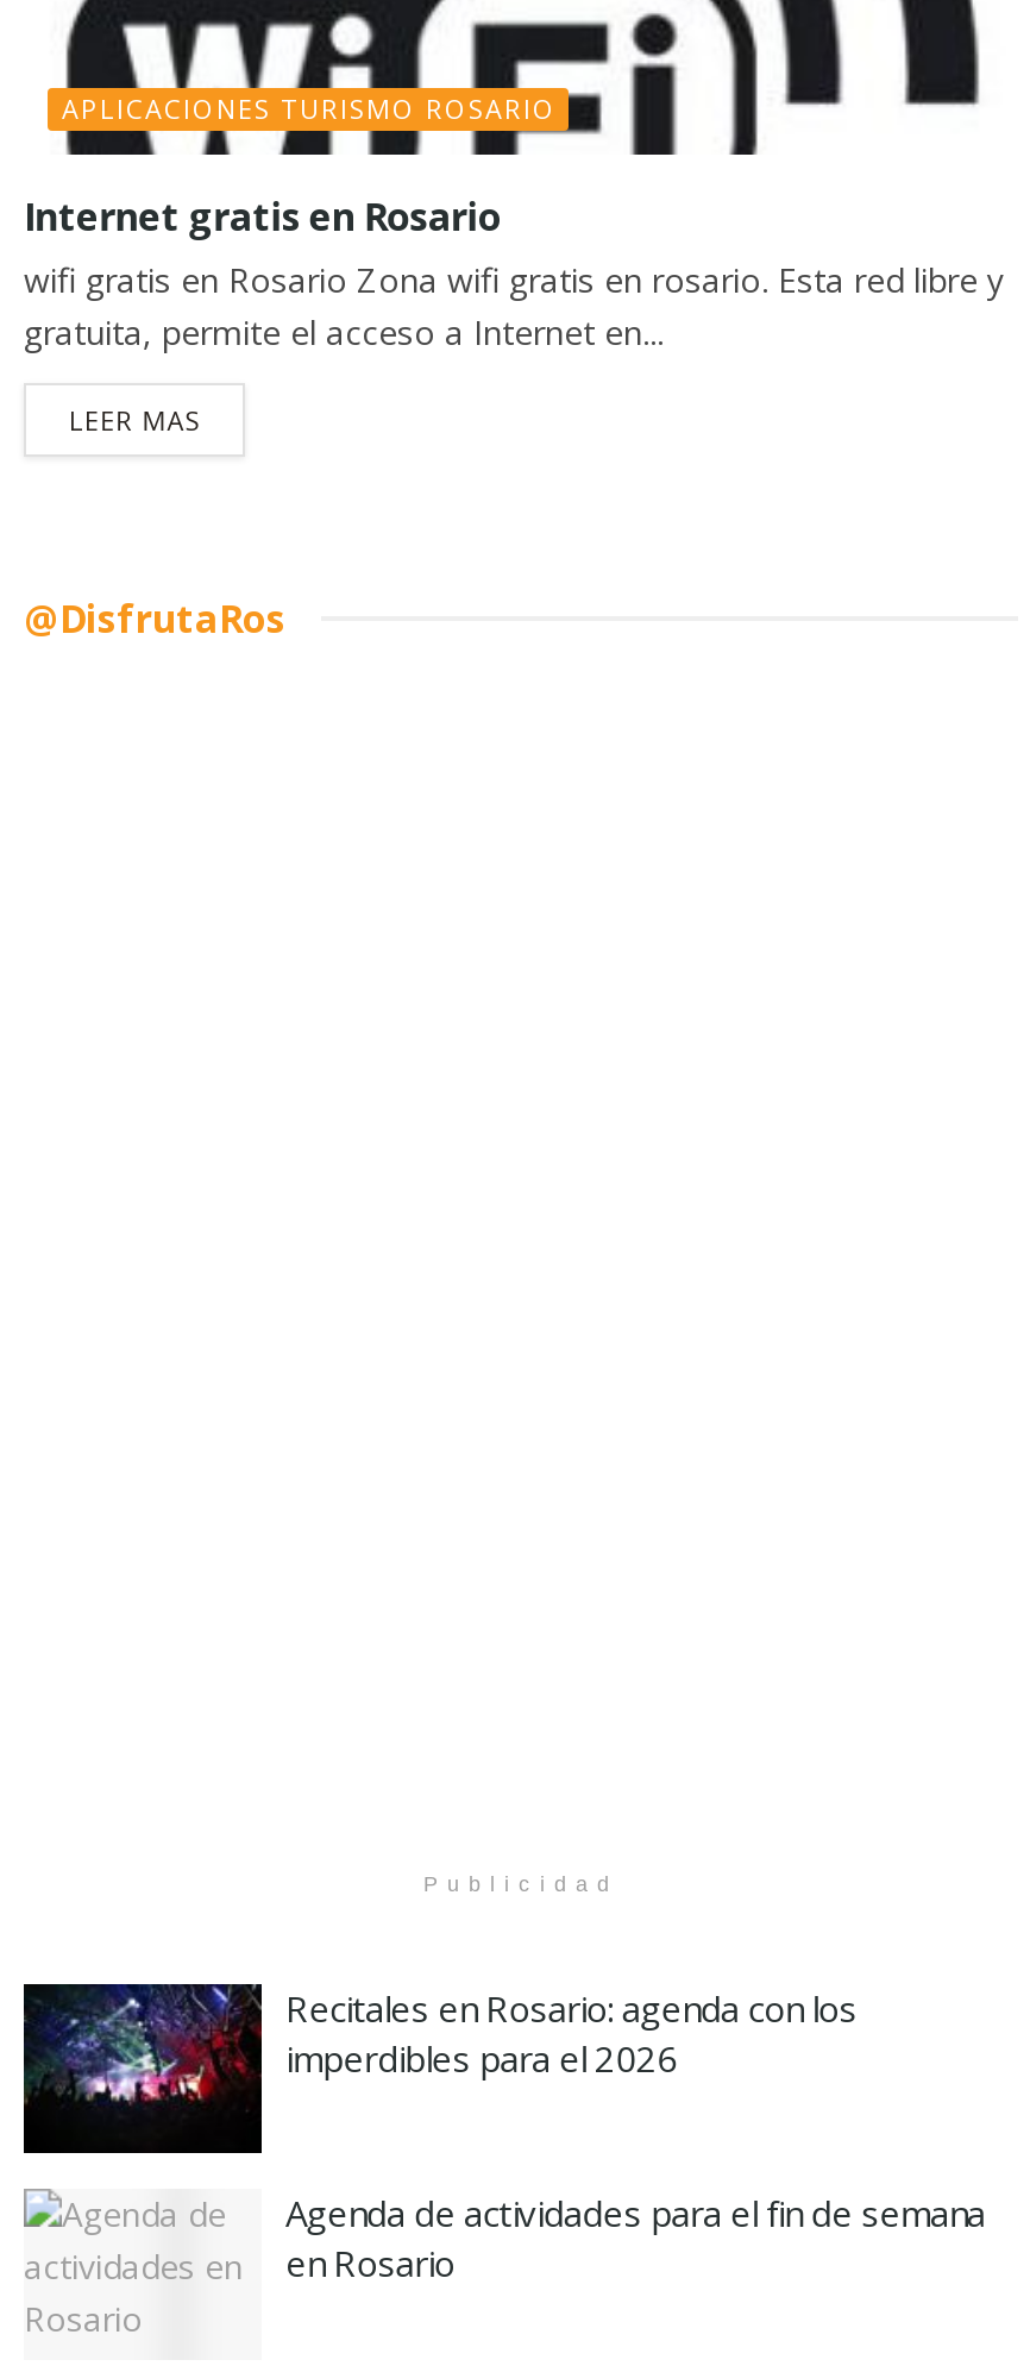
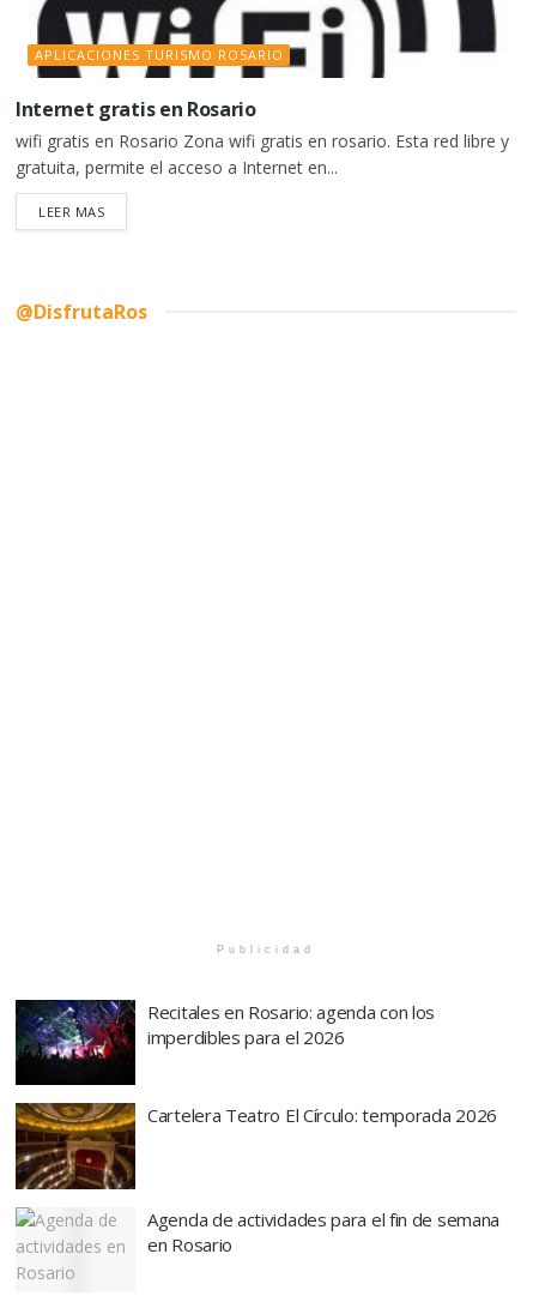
+ [image]
+ Cartelera Teatro El Círculo: temporada 2026
